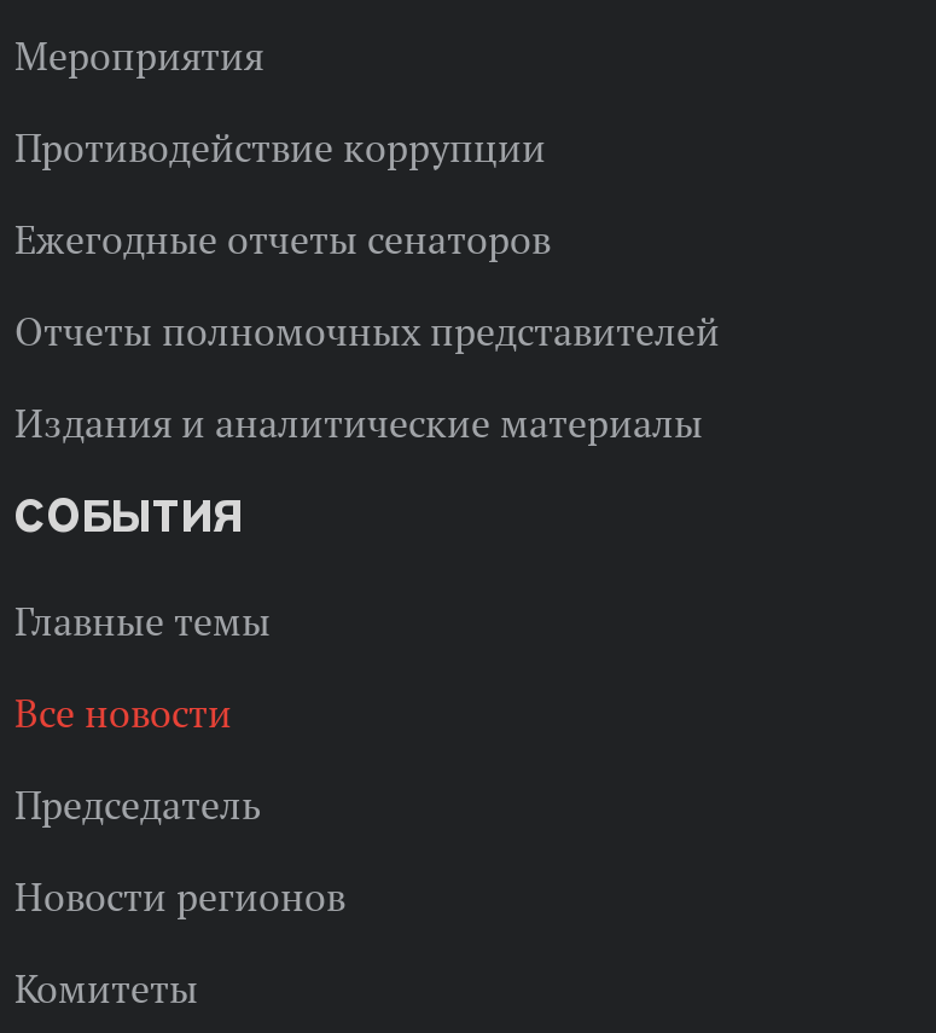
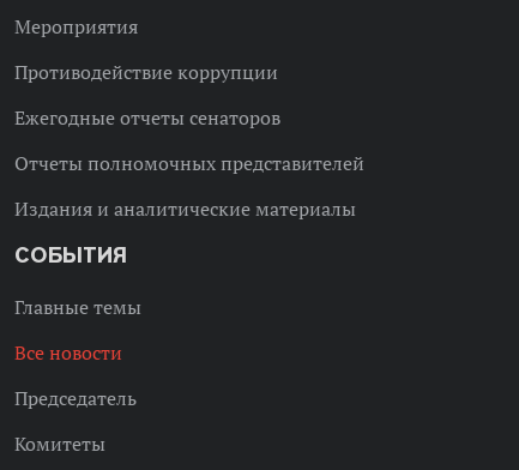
- Новости регионов
